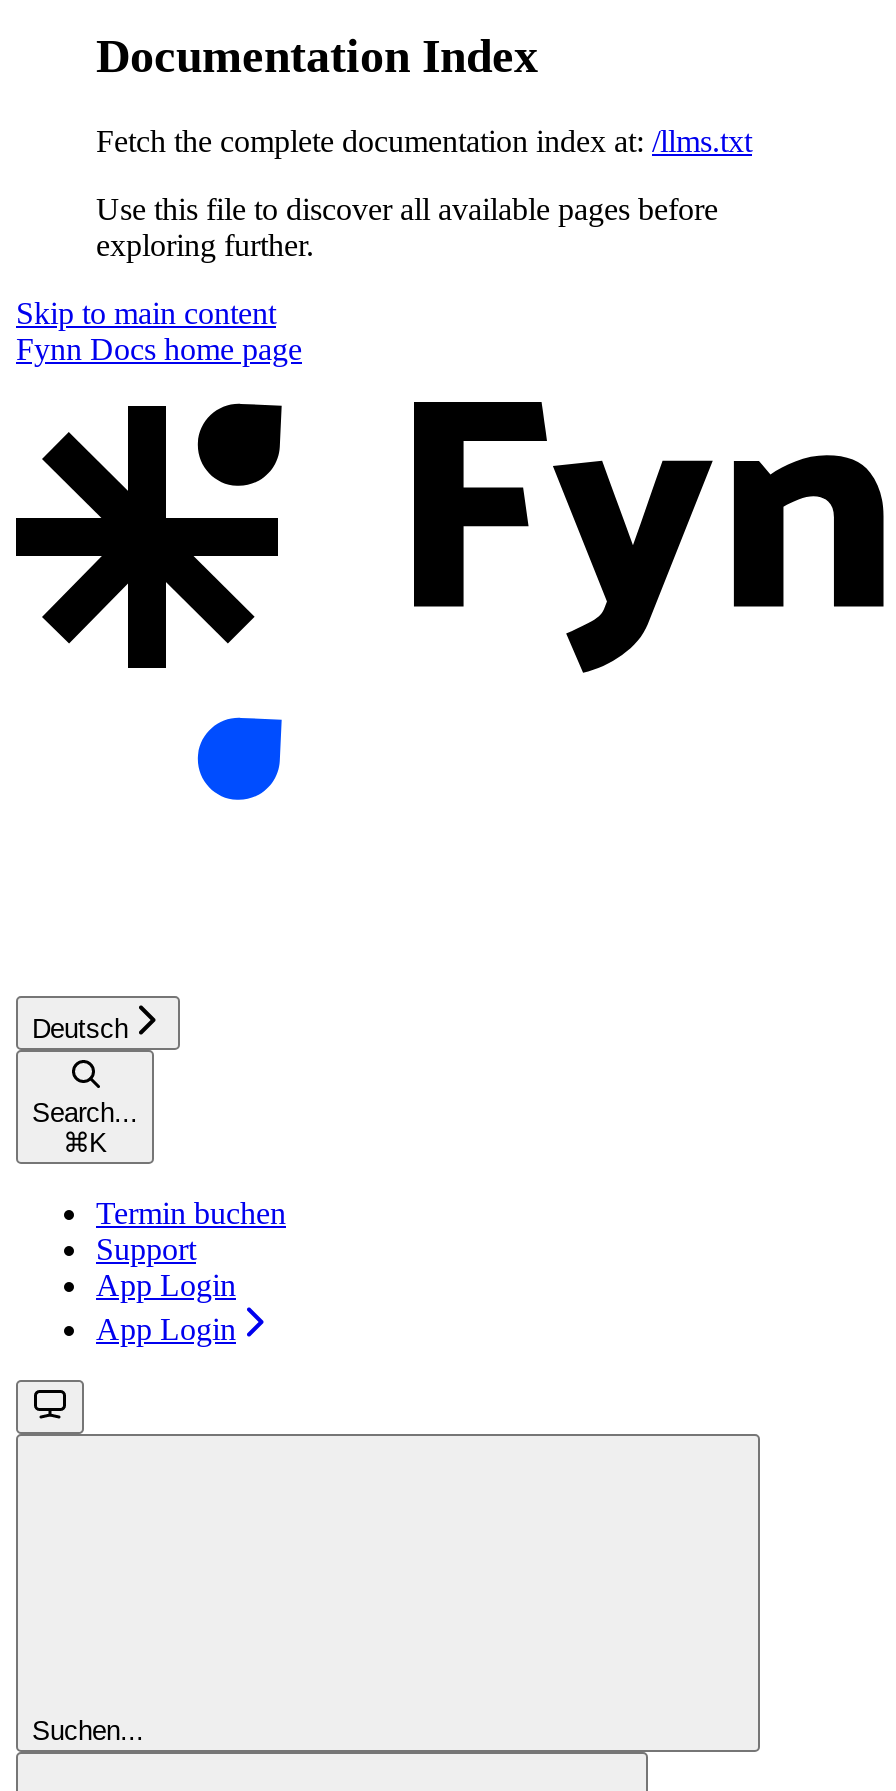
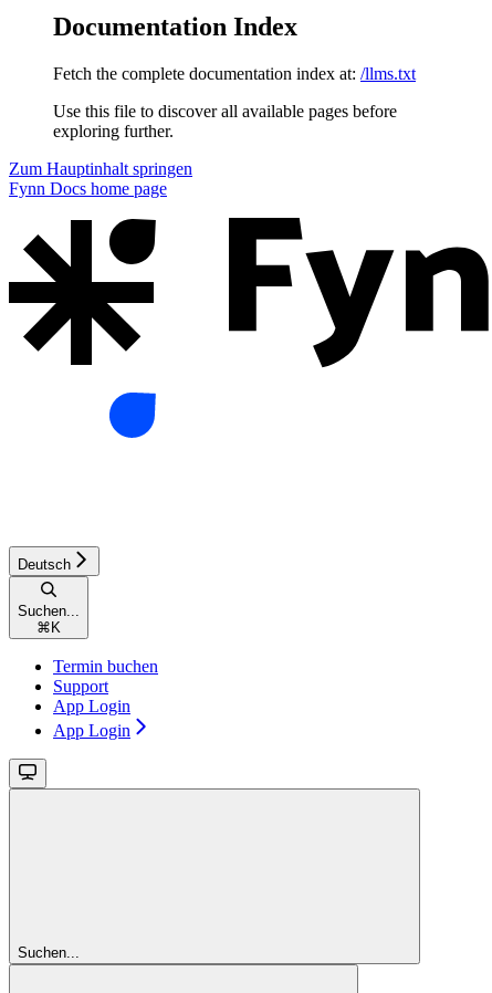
- Skip to main content
+ Zum Hauptinhalt springen

- Search...
+ Suchen...
